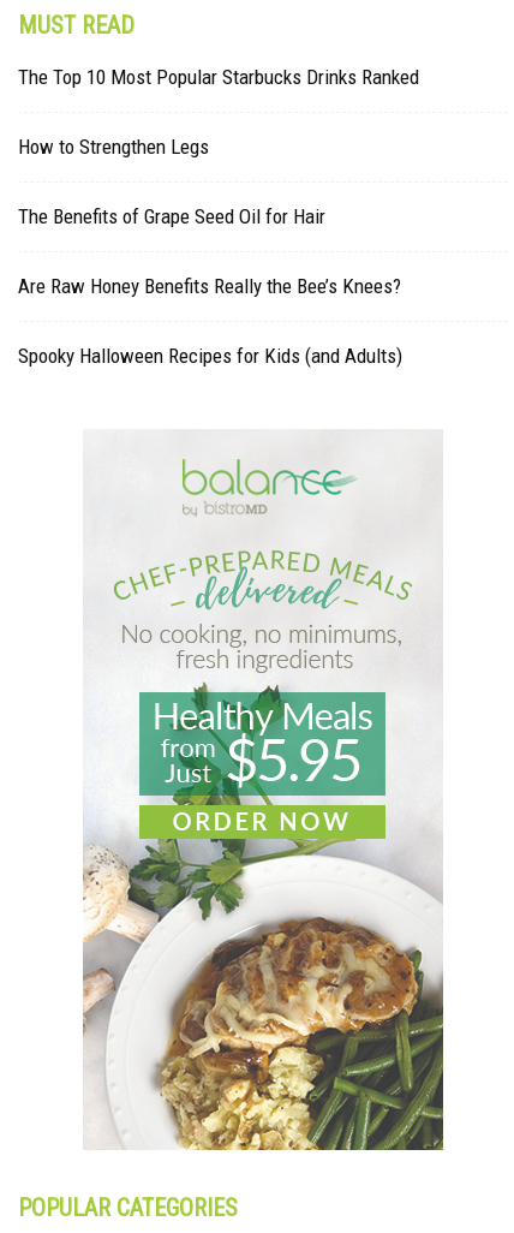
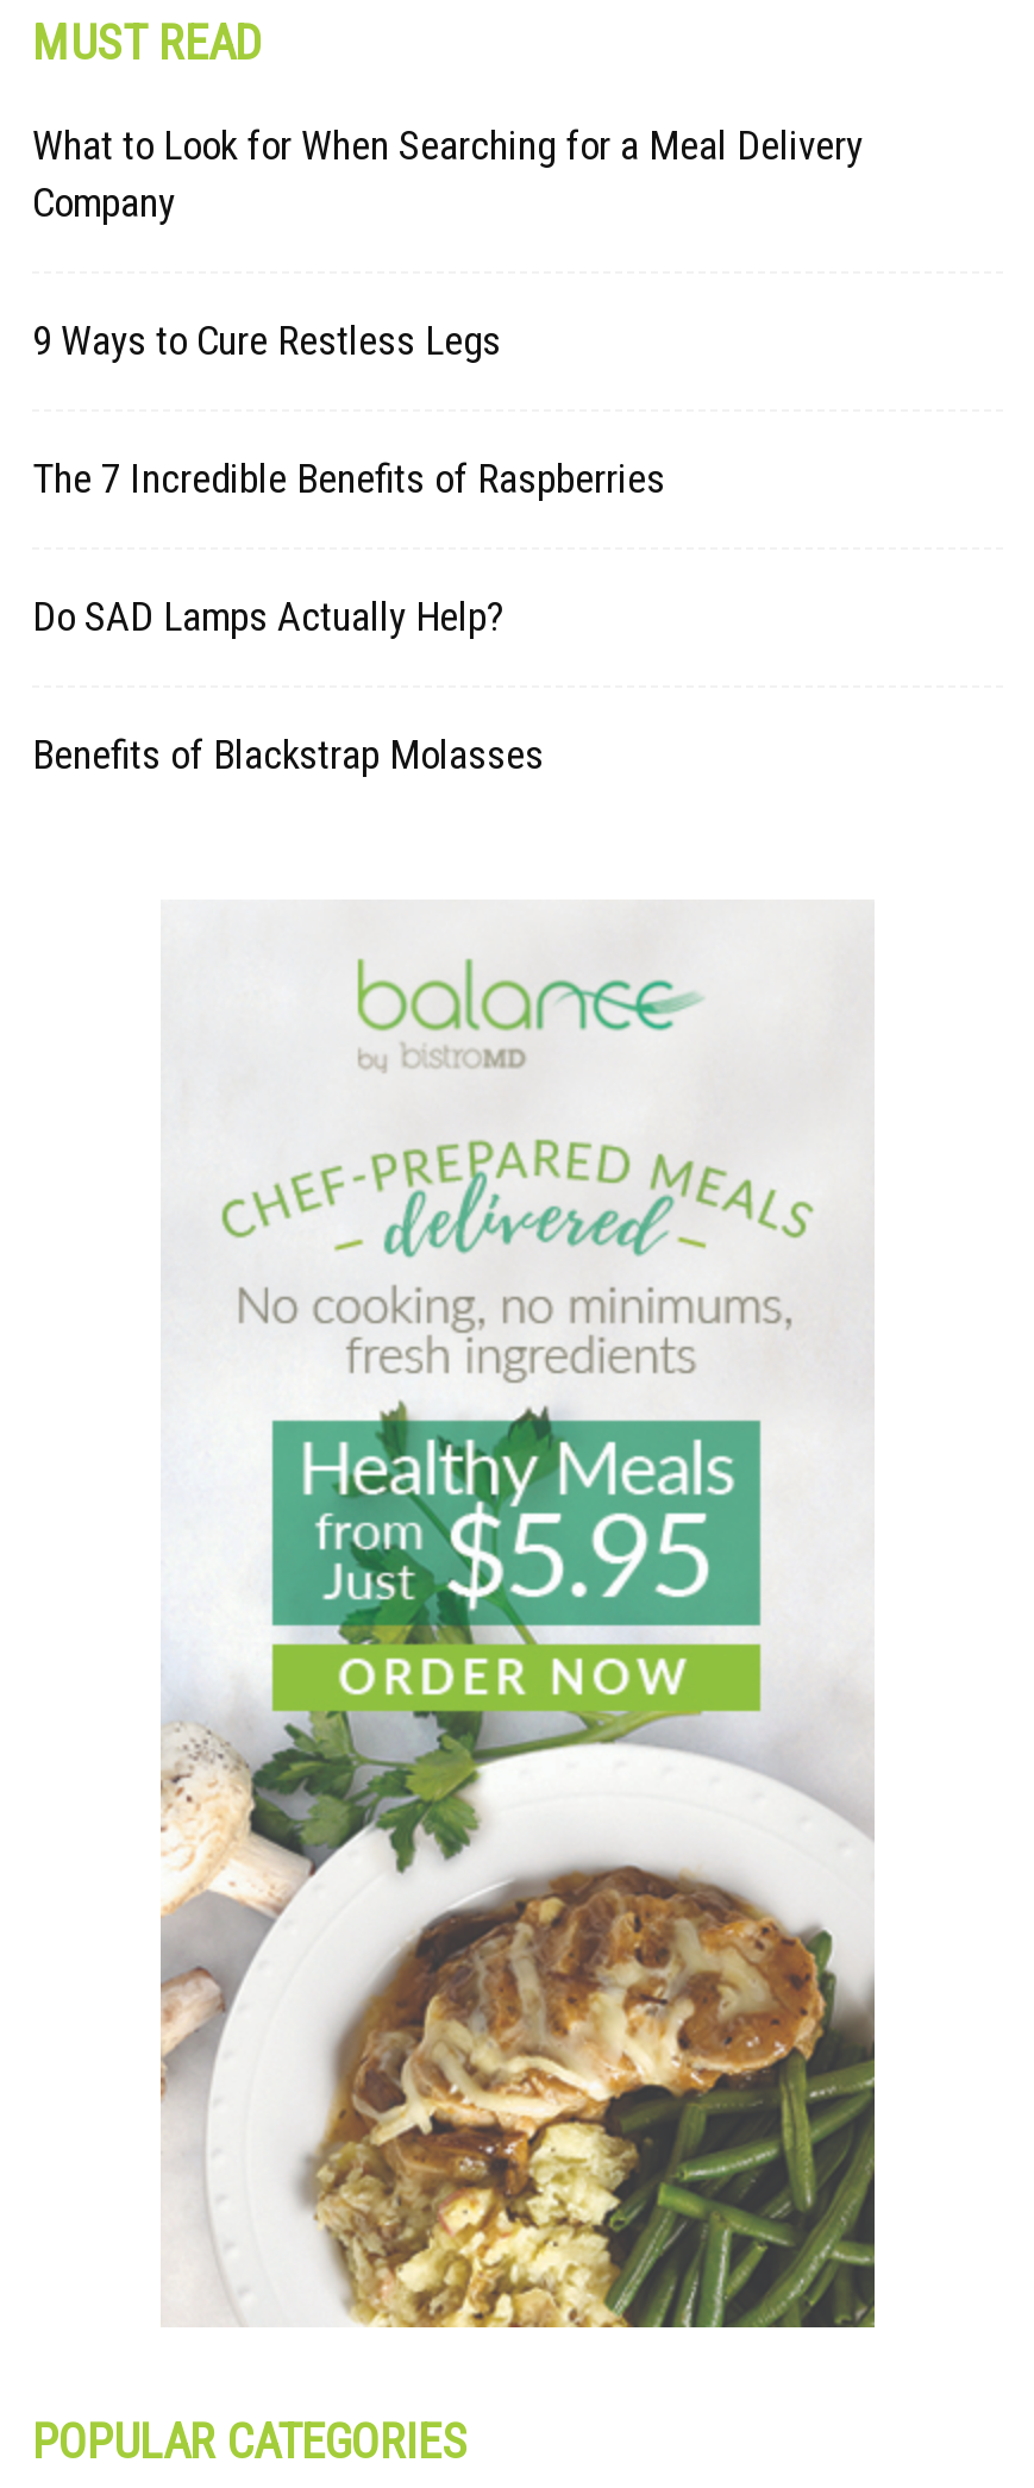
- The Top 10 Most Popular Starbucks Drinks Ranked
+ What to Look for When Searching for a Meal Delivery
+ Company

- How to Strengthen Legs
+ 9 Ways to Cure Restless Legs

- The Benefits of Grape Seed Oil for Hair
+ The 7 Incredible Benefits of Raspberries

- Are Raw Honey Benefits Really the Bee’s Knees?
+ Do SAD Lamps Actually Help?

- Spooky Halloween Recipes for Kids (and Adults)
+ Benefits of Blackstrap Molasses
